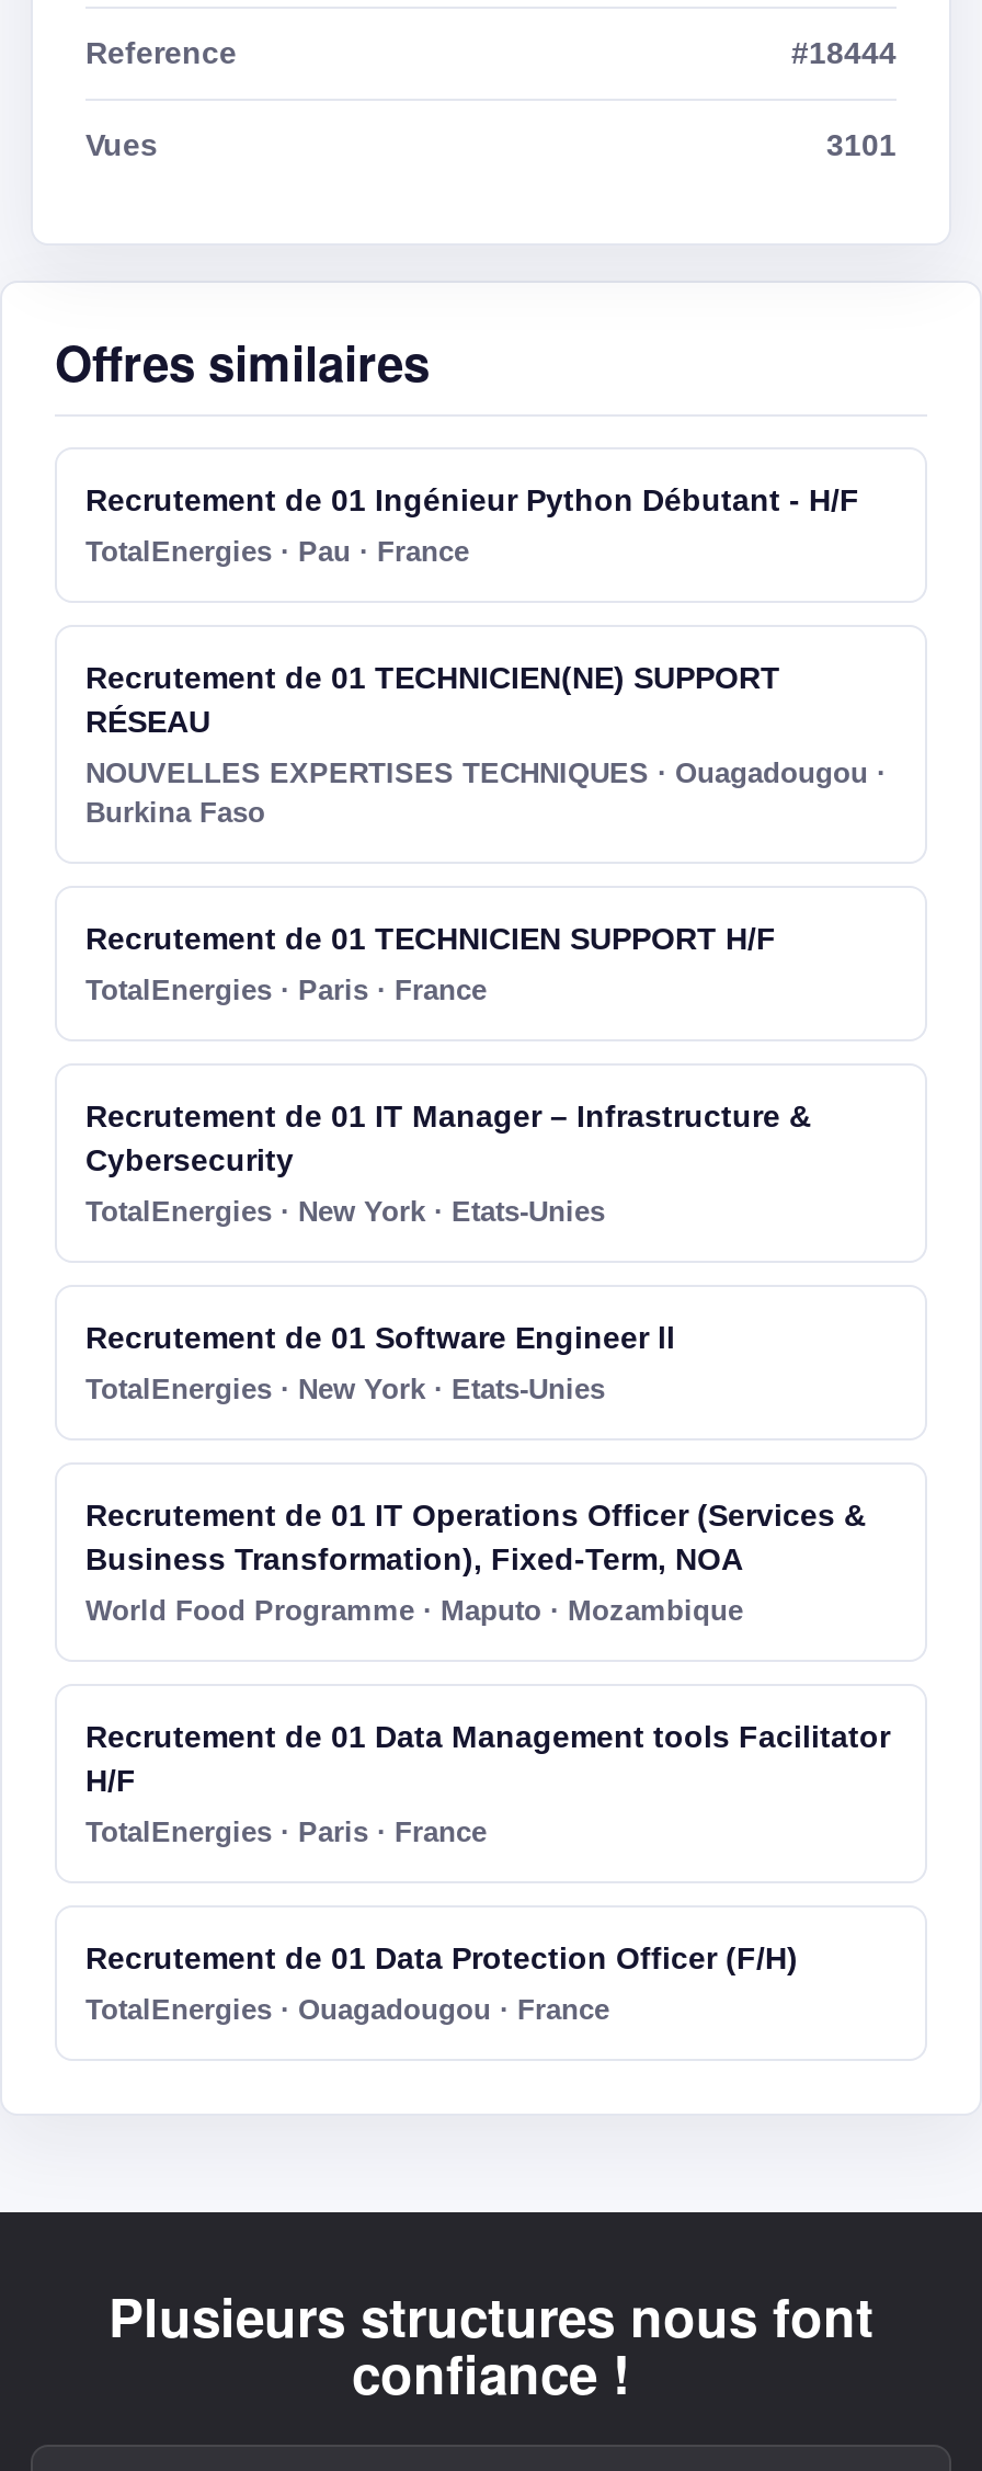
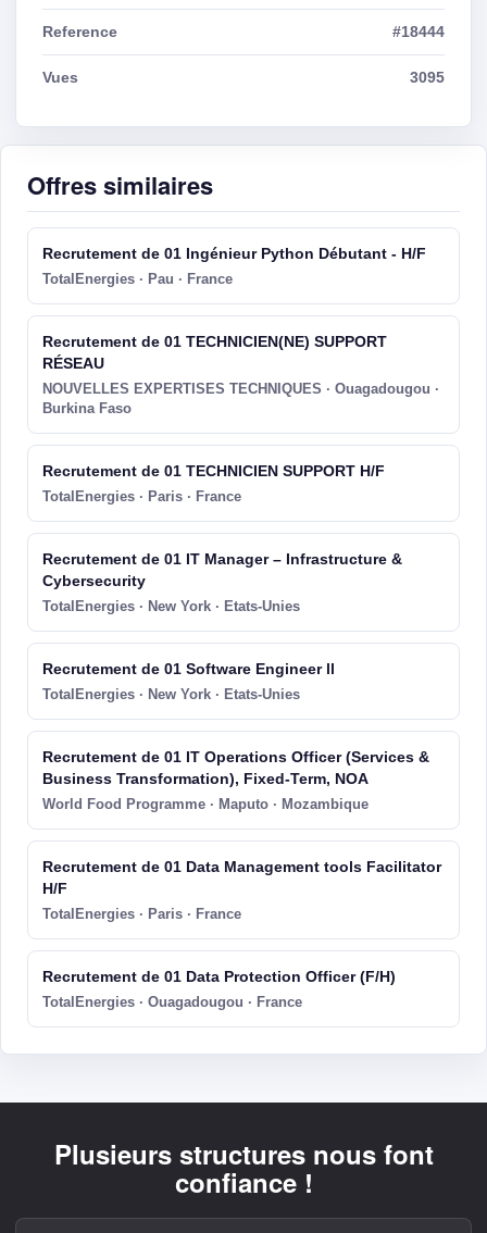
- 3101
+ 3095
